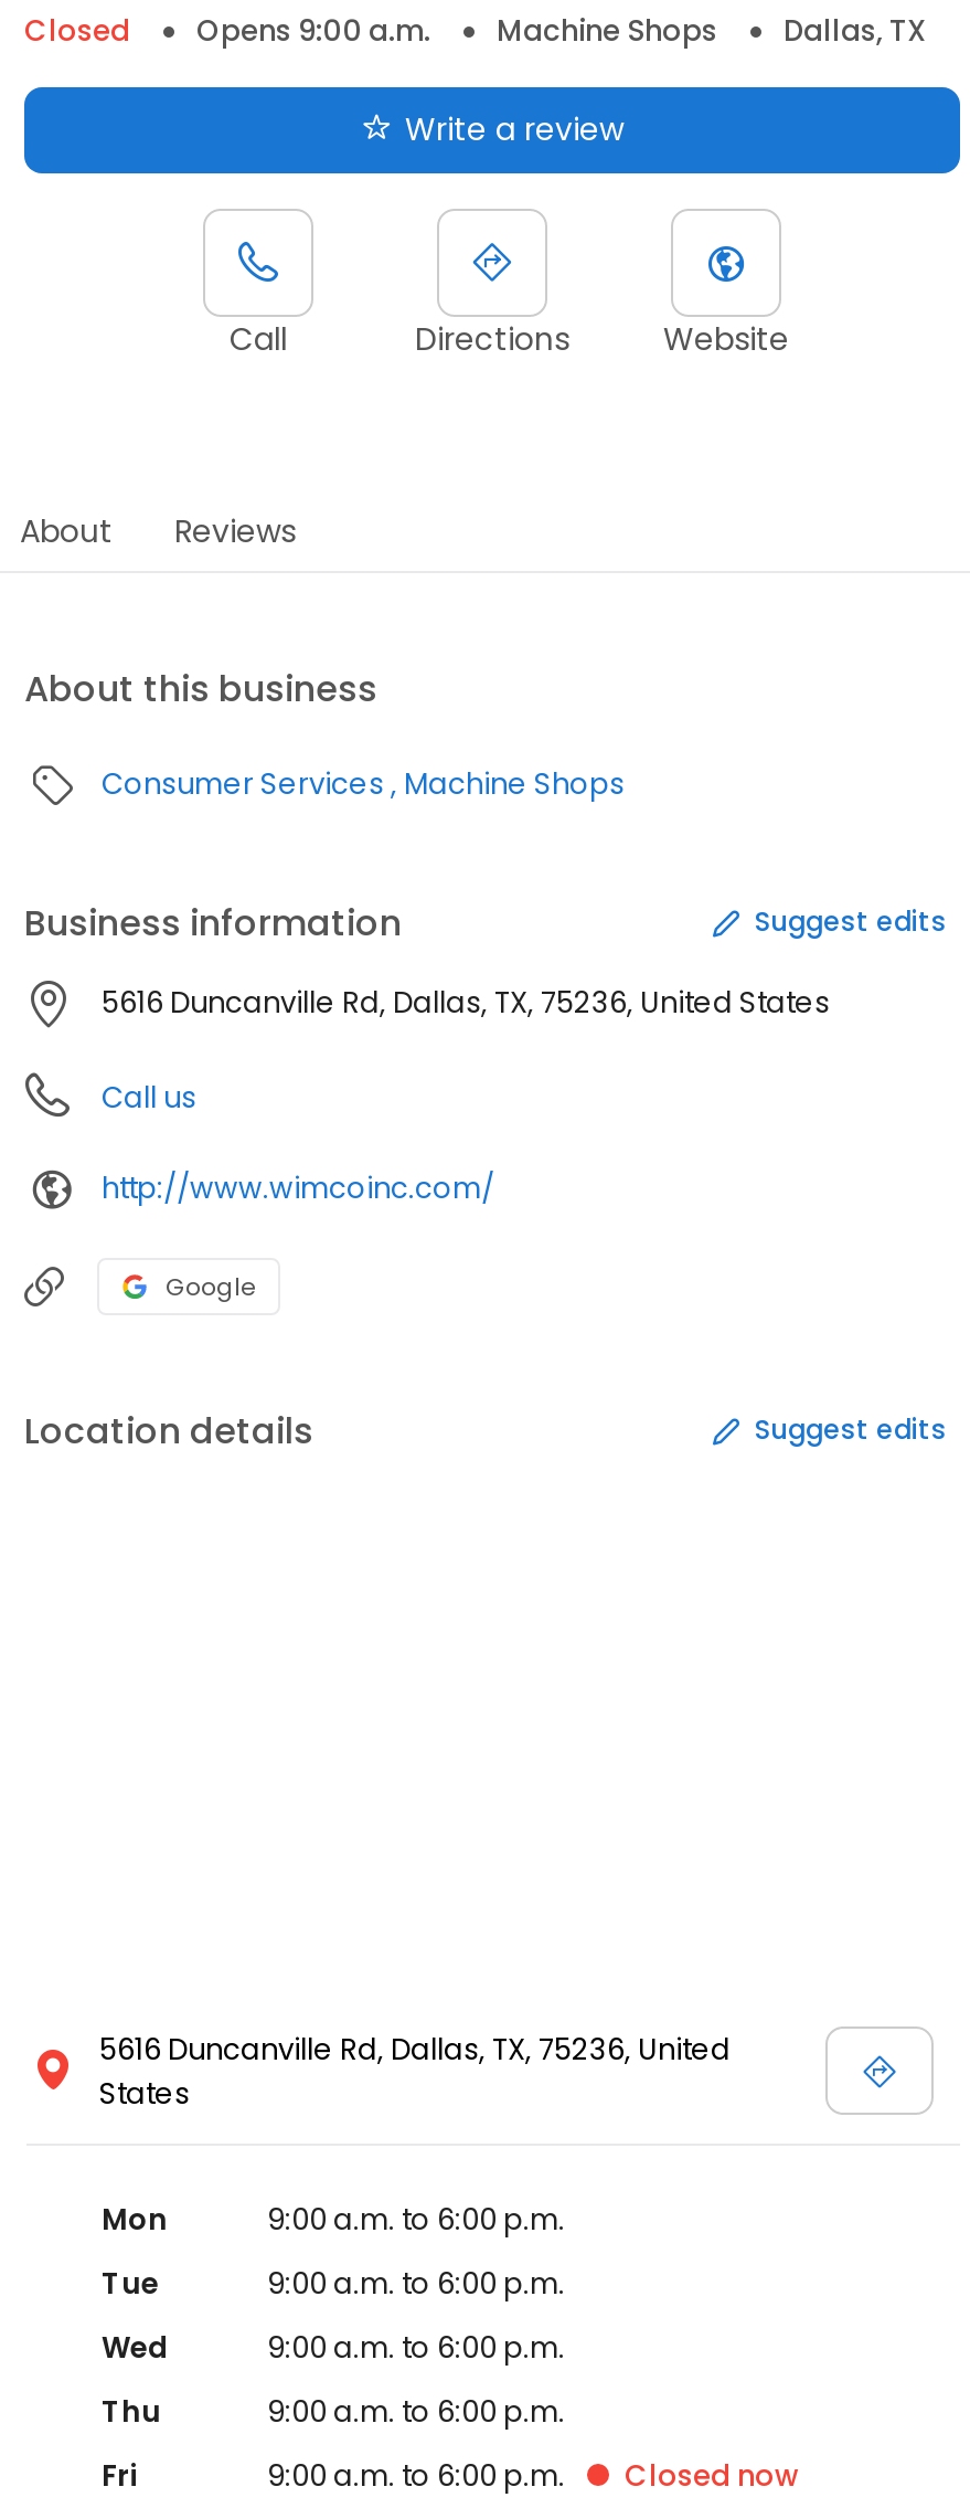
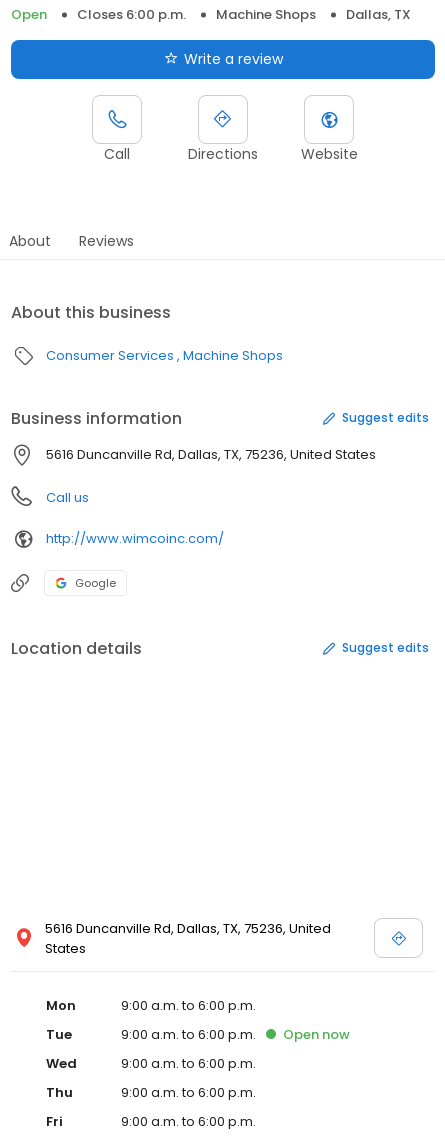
- Closed
- Opens 9:00 a.m.
+ Open
+ Closes 6:00 p.m.

+ Open now

- Closed now
